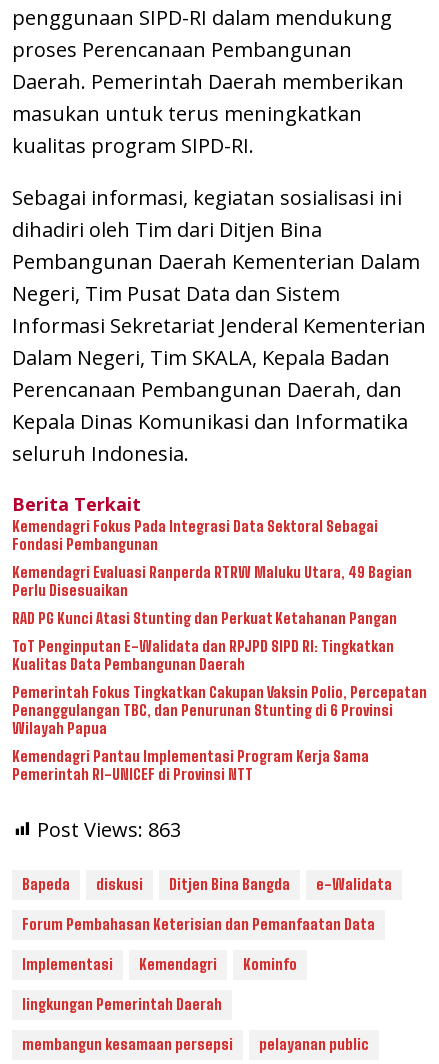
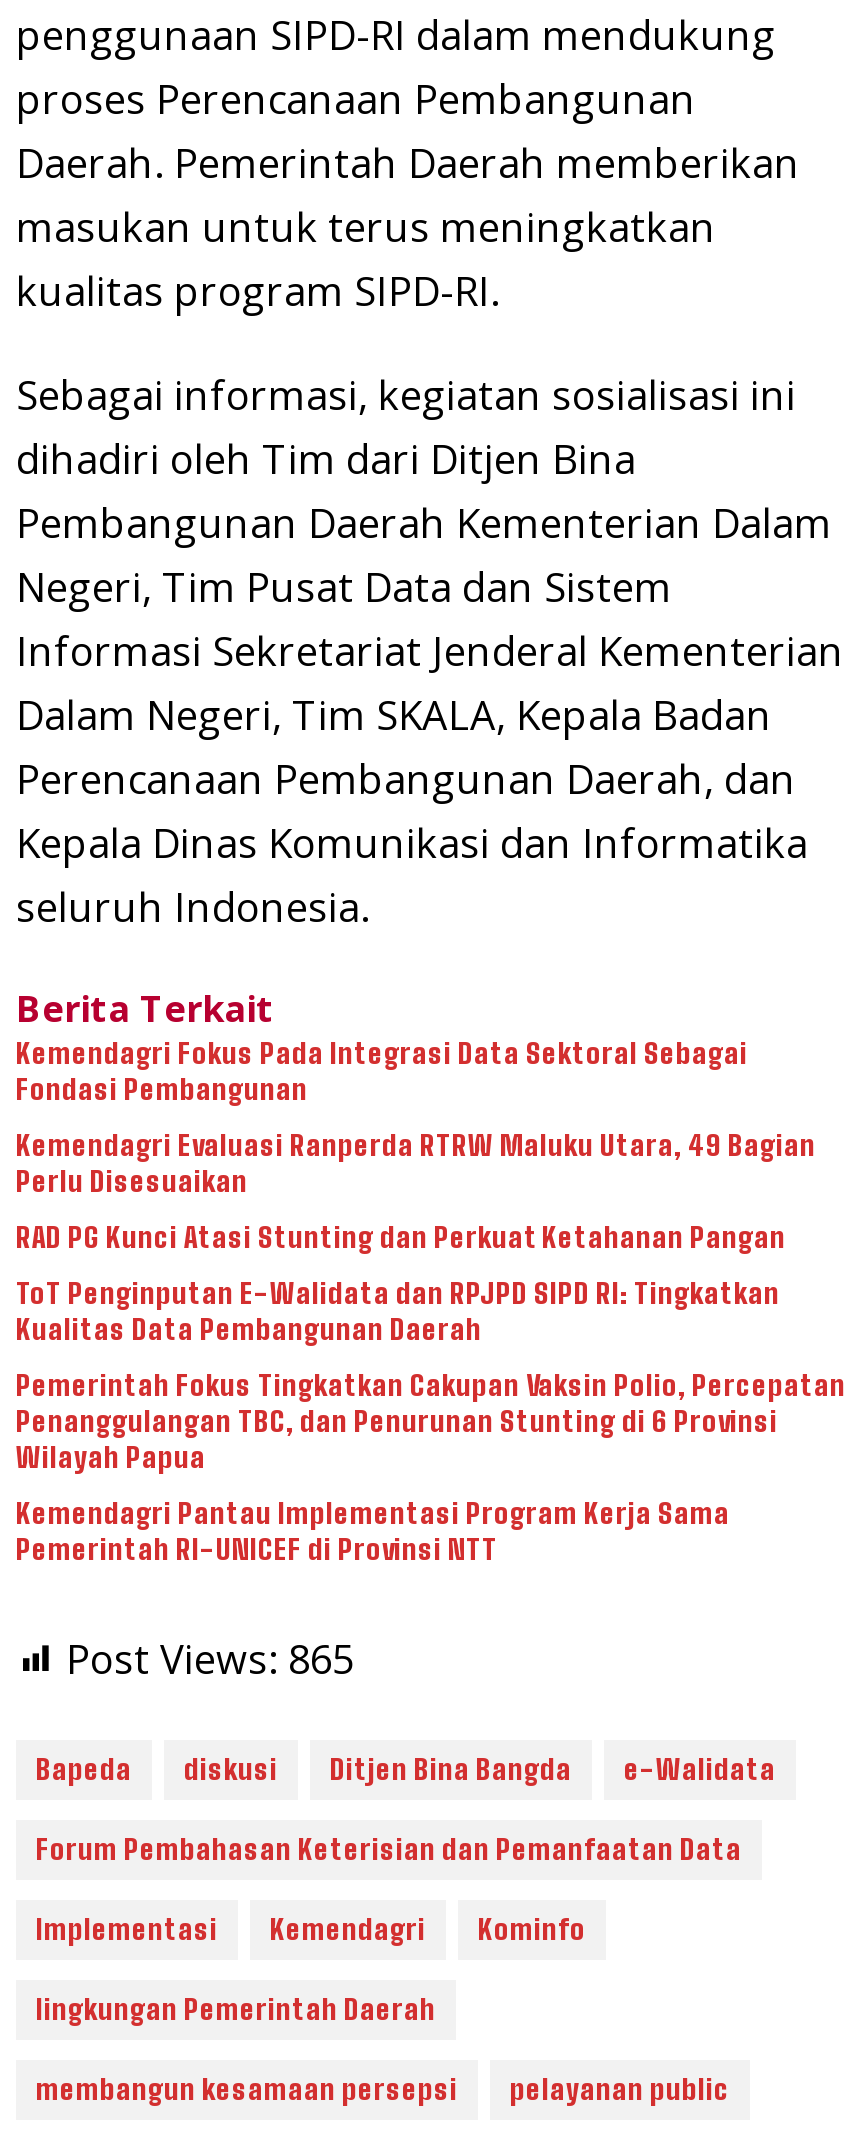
- Post Views: 863
+ Post Views: 865
